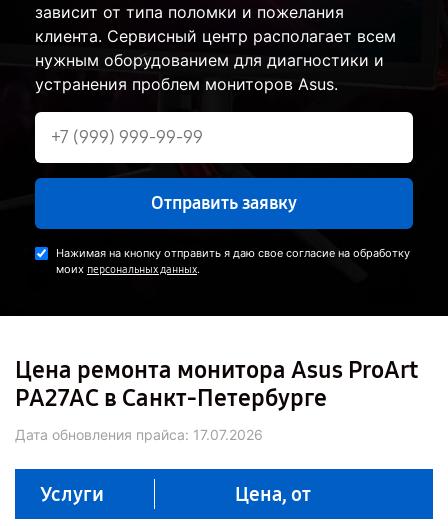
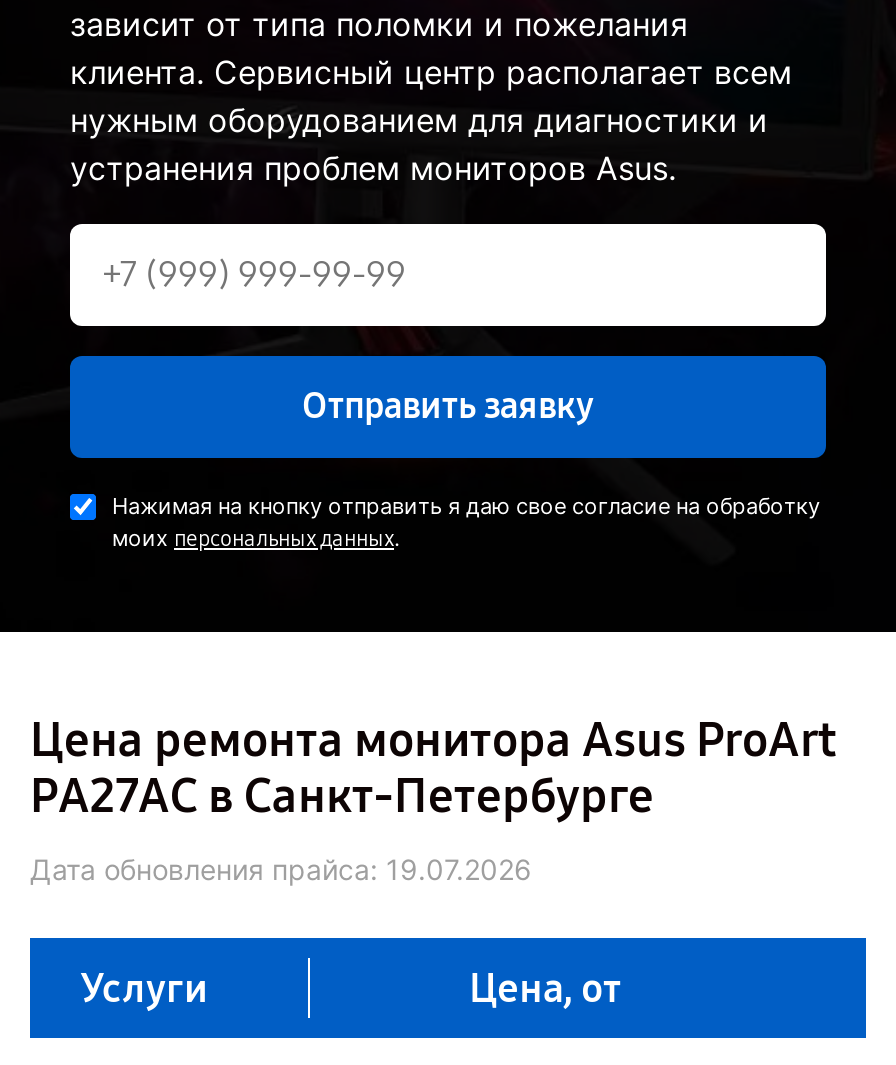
- Дата обновления прайса: 17.07.2026
+ Дата обновления прайса: 19.07.2026
